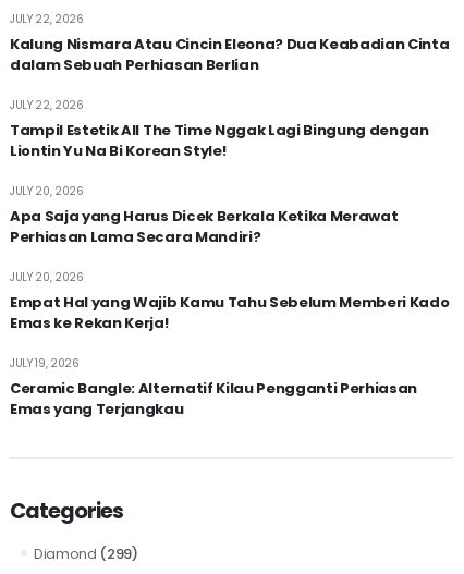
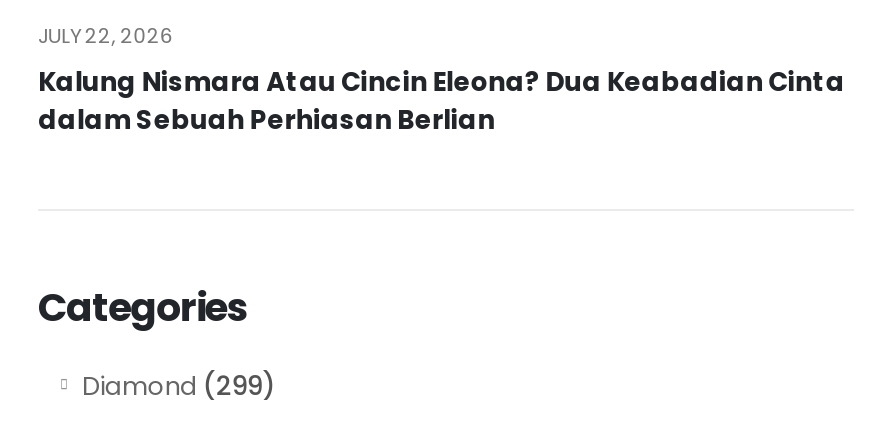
- JULY 22, 2026

- Tampil Estetik All The Time Nggak Lagi Bingung dengan
- Liontin Yu Na Bi Korean Style!

- JULY 20, 2026

- Apa Saja yang Harus Dicek Berkala Ketika Merawat
- Perhiasan Lama Secara Mandiri?

- JULY 20, 2026

- Empat Hal yang Wajib Kamu Tahu Sebelum Memberi Kado
- Emas ke Rekan Kerja!

- JULY 19, 2026

- Ceramic Bangle: Alternatif Kilau Pengganti Perhiasan
- Emas yang Terjangkau
